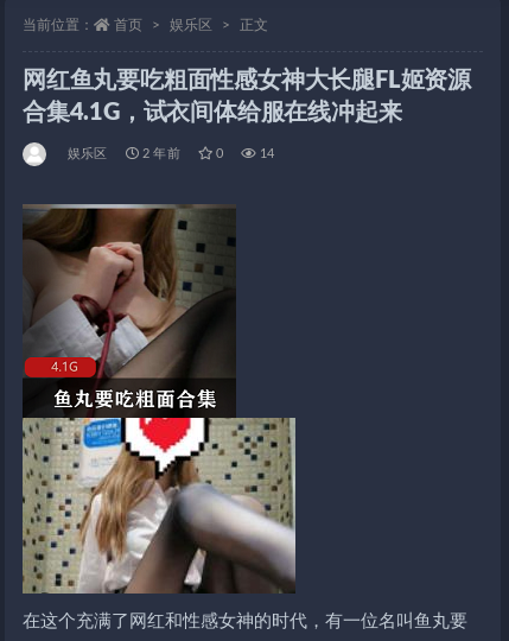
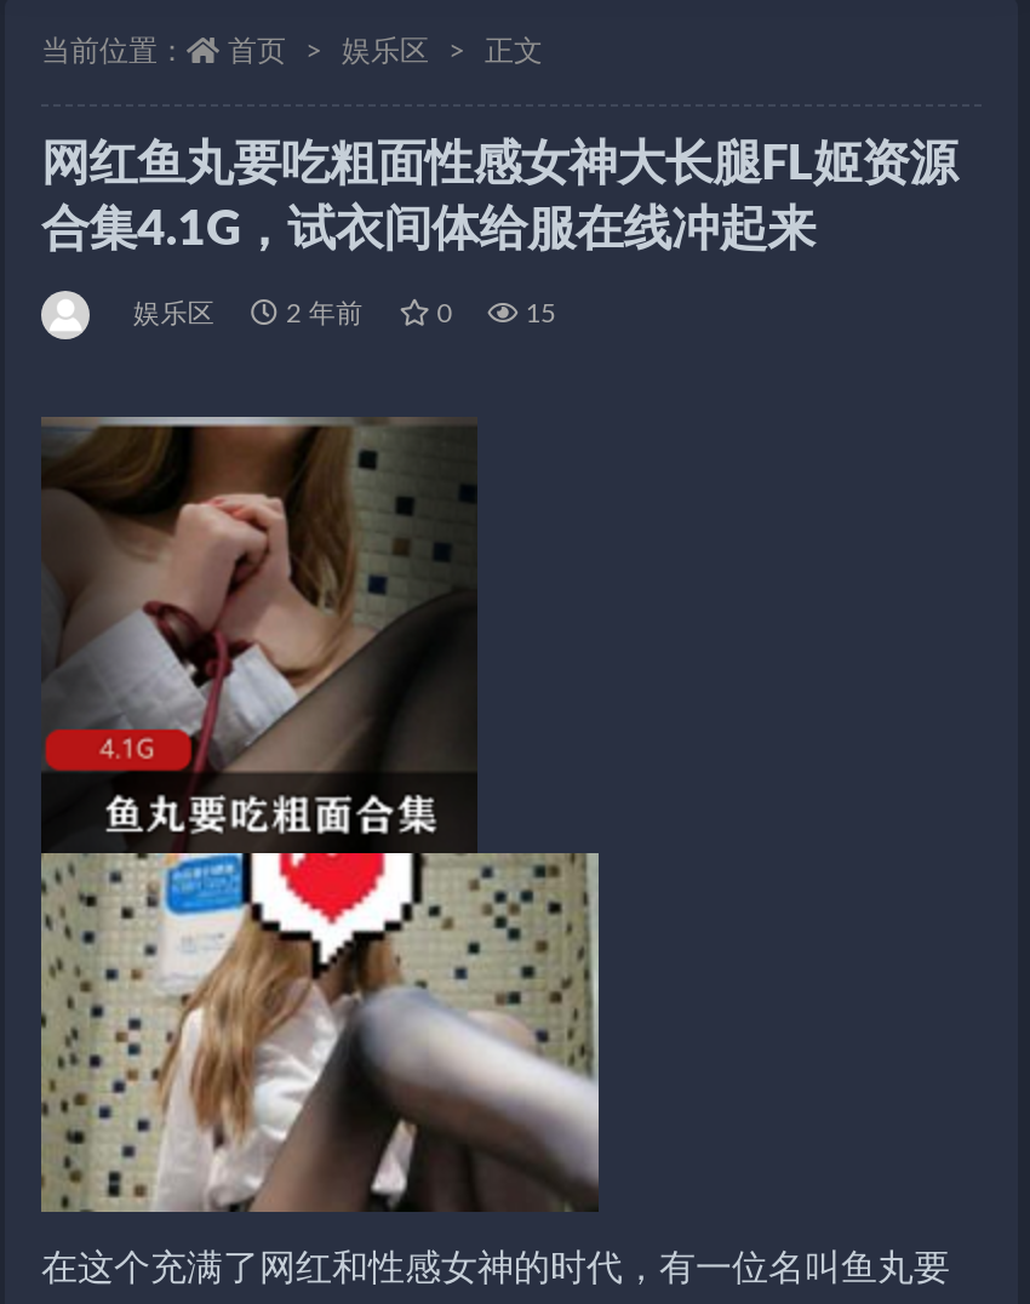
- 14
+ 15
